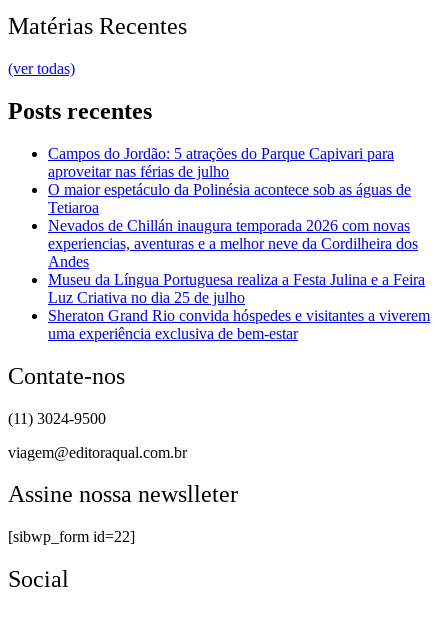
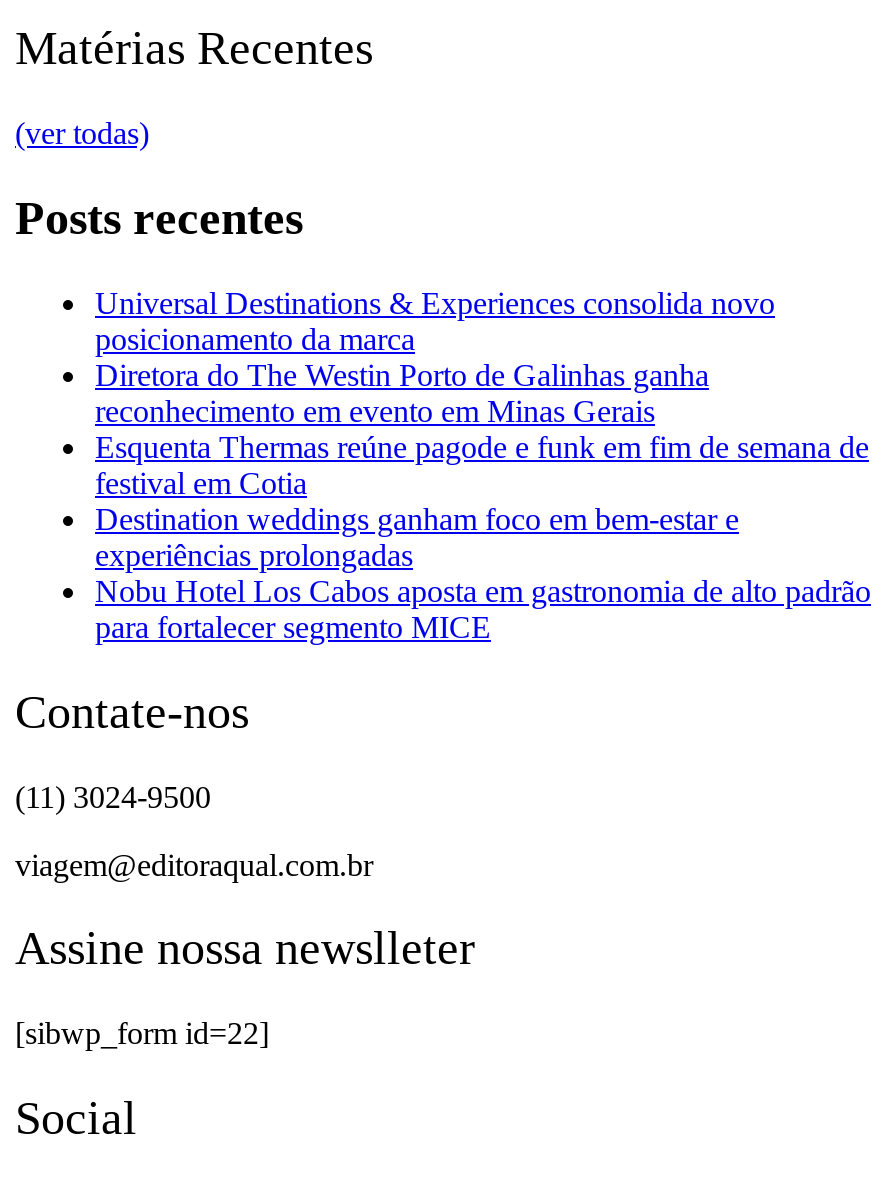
- Campos do Jordão: 5 atrações do Parque Capivari para
- aproveitar nas férias de julho
- O maior espetáculo da Polinésia acontece sob as águas de
- Tetiaroa
- Nevados de Chillán inaugura temporada 2026 com novas
- experiencias, aventuras e a melhor neve da Cordilheira dos
- Andes
- Museu da Língua Portuguesa realiza a Festa Julina e a Feira
- Luz Criativa no dia 25 de julho
- Sheraton Grand Rio convida hóspedes e visitantes a viverem
- uma experiência exclusiva de bem-estar
+ Universal Destinations & Experiences consolida novo
+ posicionamento da marca
+ Diretora do The Westin Porto de Galinhas ganha
+ reconhecimento em evento em Minas Gerais
+ Esquenta Thermas reúne pagode e funk em fim de semana de
+ festival em Cotia
+ Destination weddings ganham foco em bem-estar e
+ experiências prolongadas
+ Nobu Hotel Los Cabos aposta em gastronomia de alto padrão
+ para fortalecer segmento MICE
